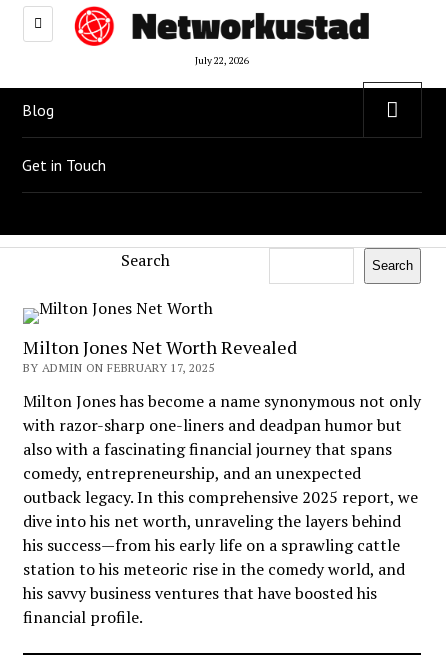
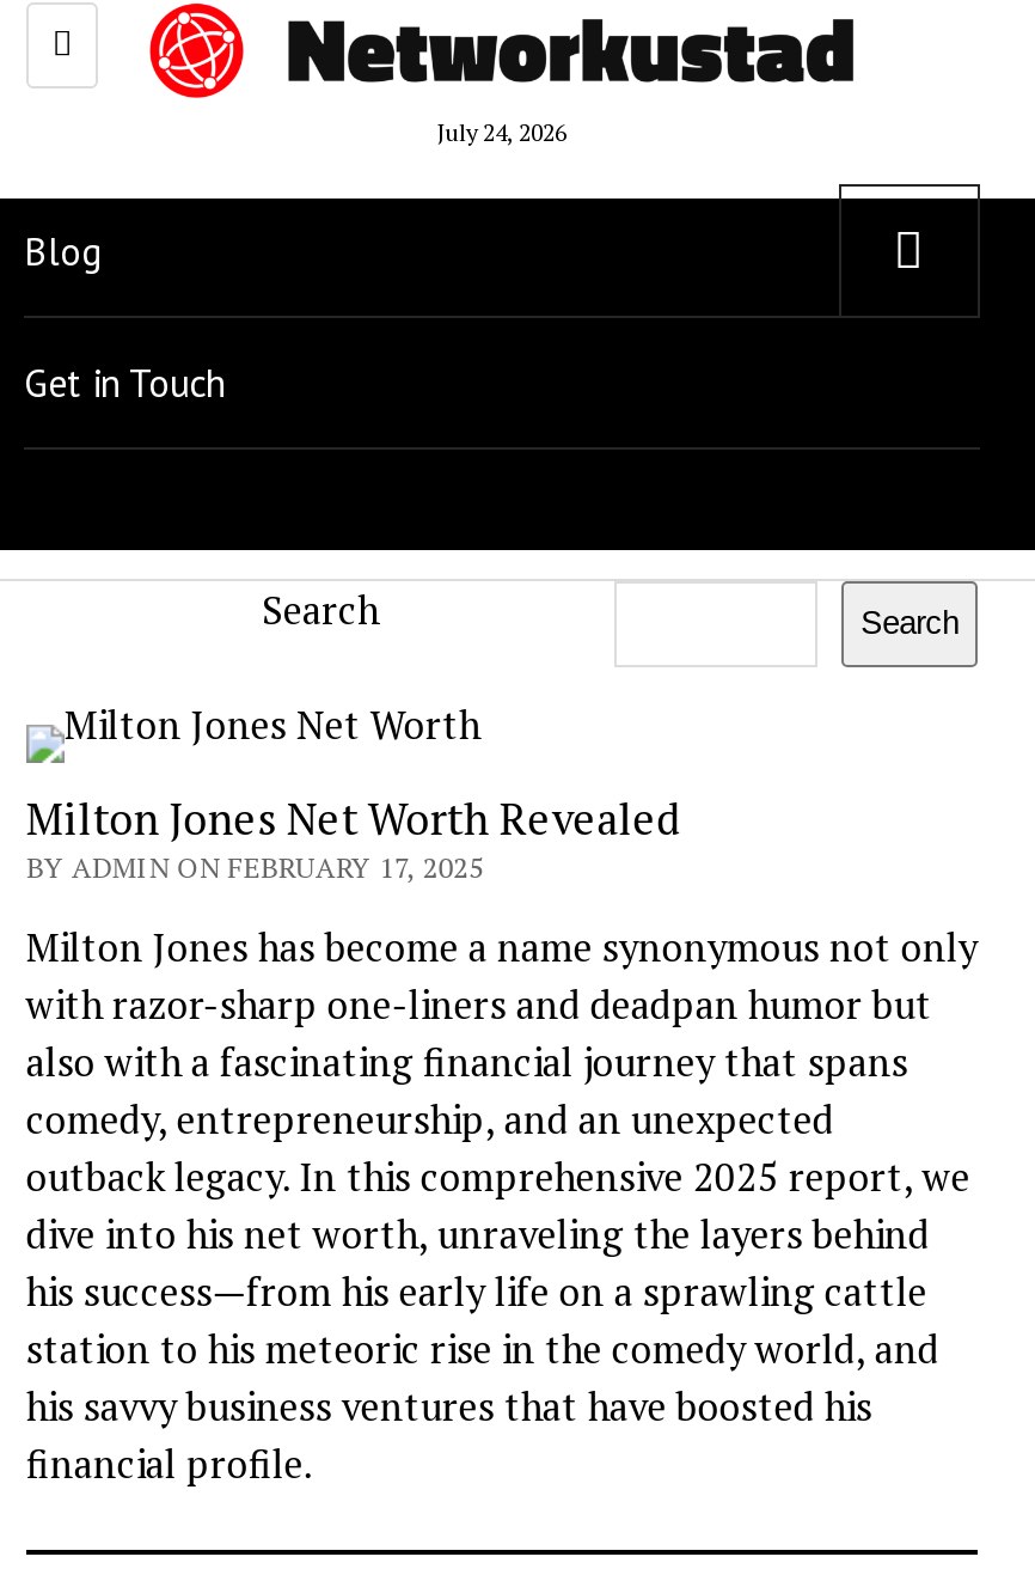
- July 22, 2026
+ July 24, 2026
